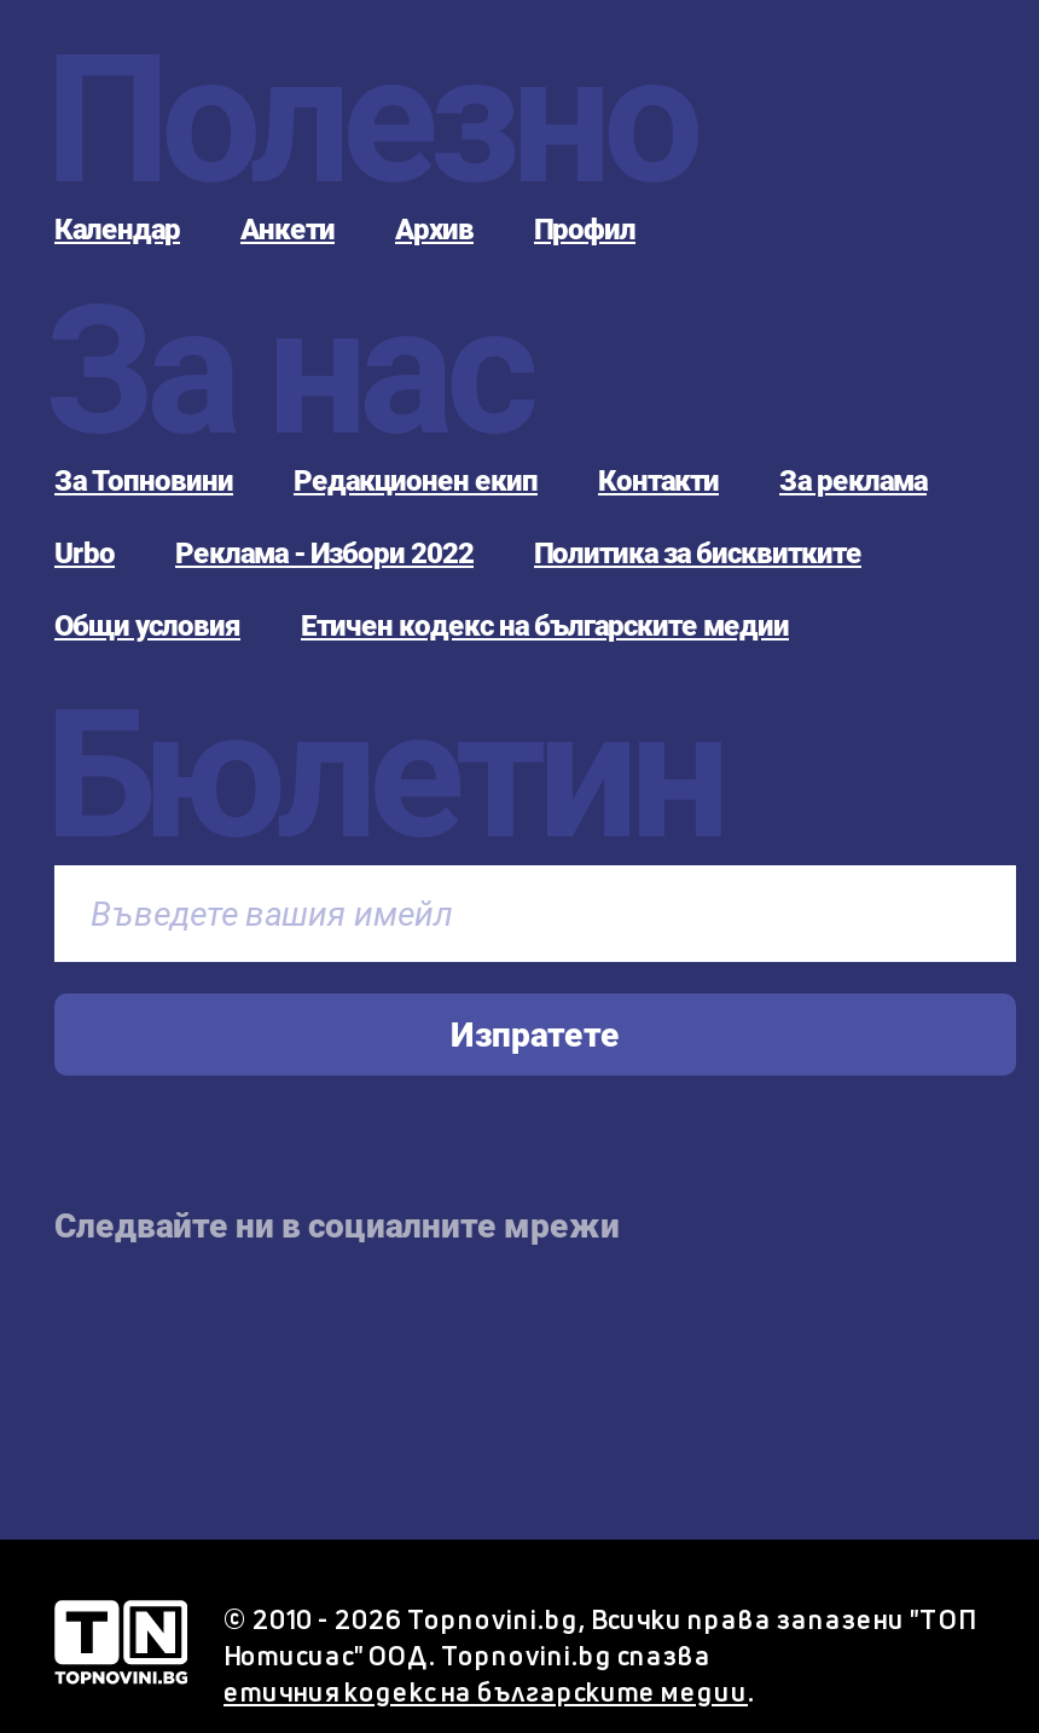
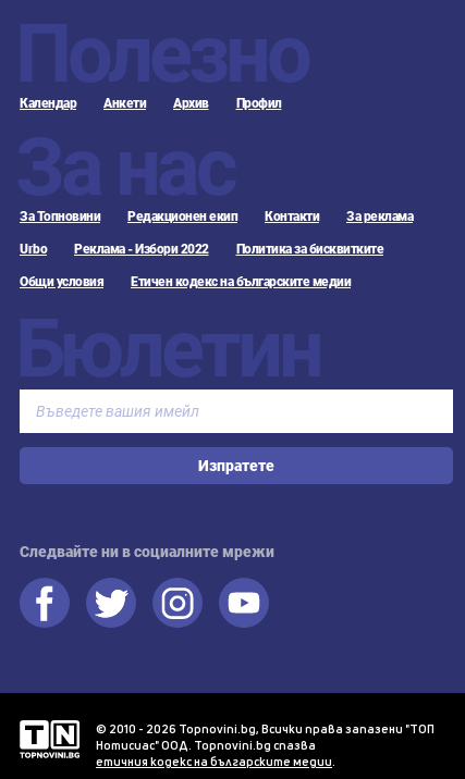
+ [image]

+ [image]

+ [image]

+ [image]
